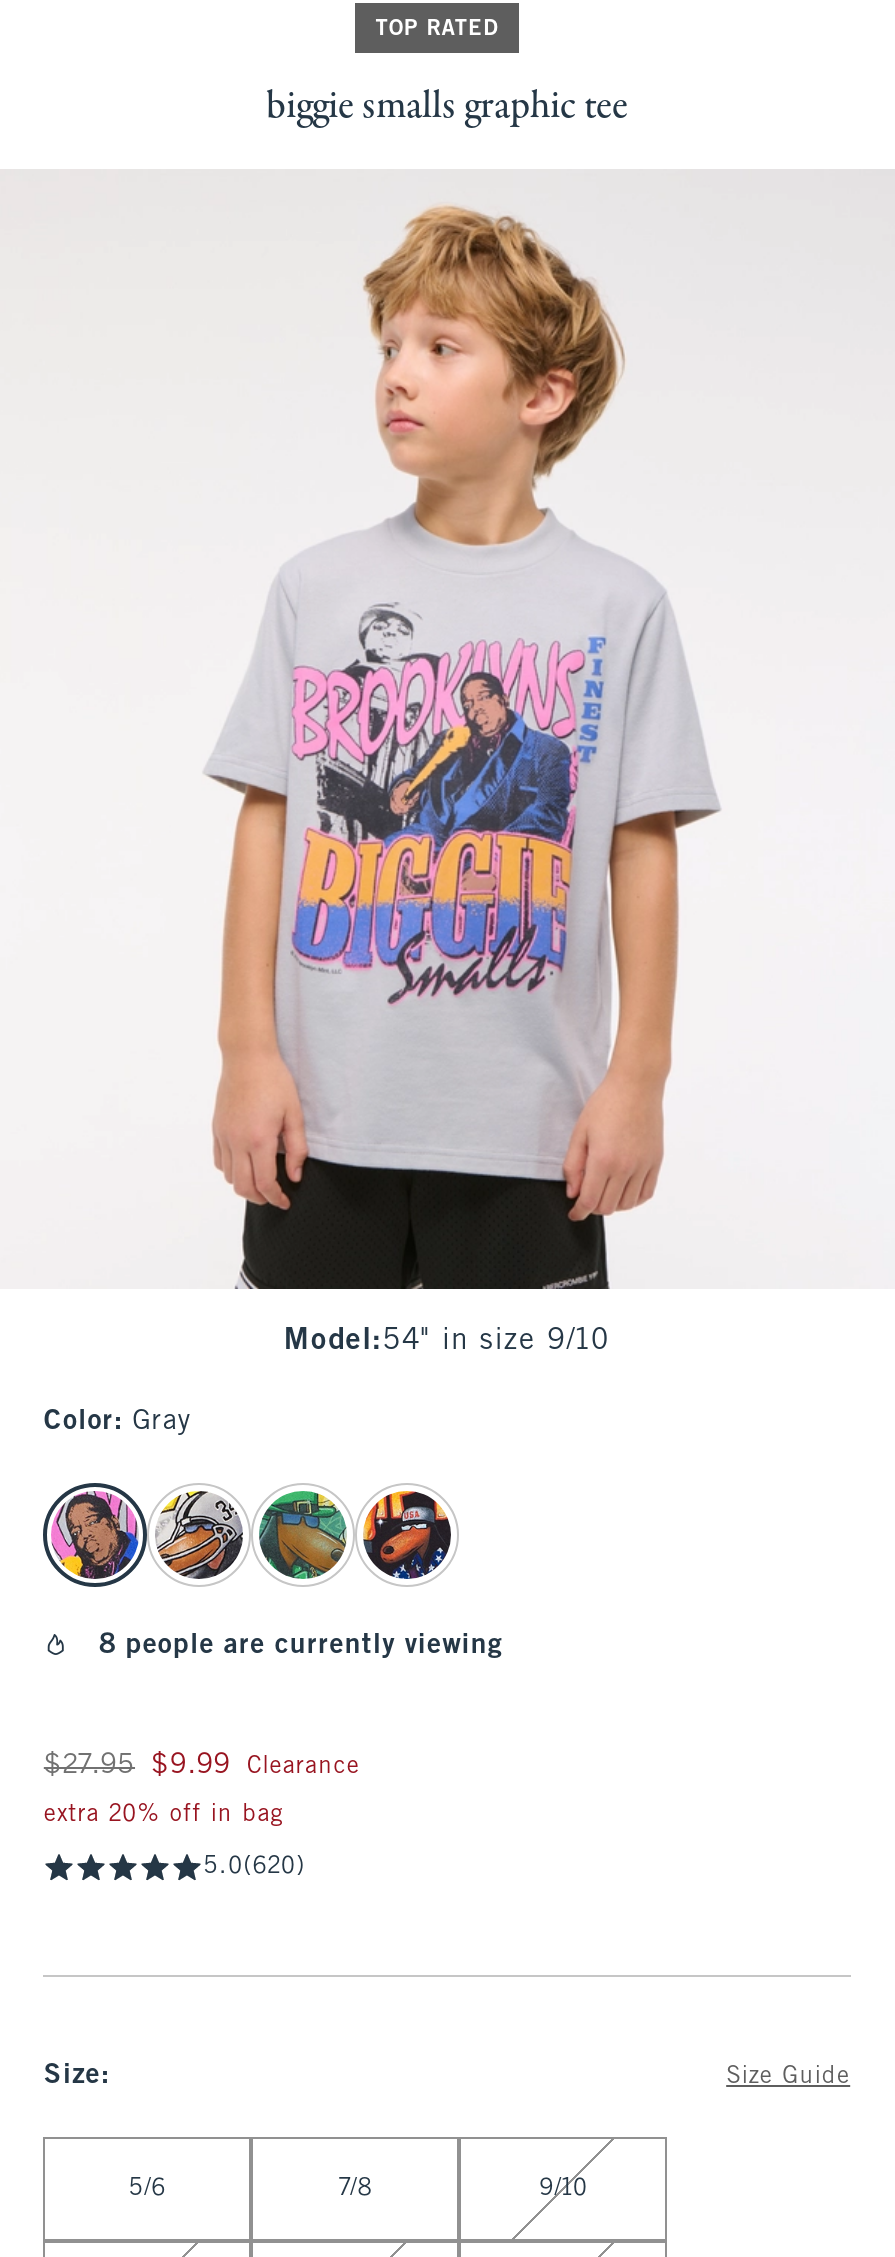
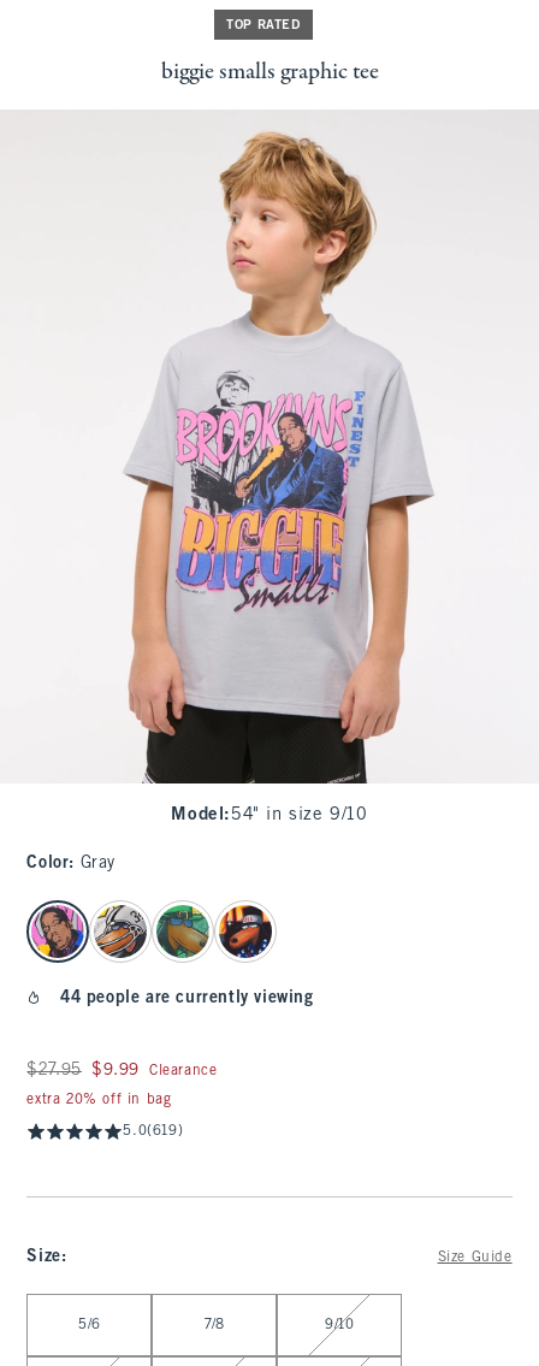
- 8 people are currently viewing
+ 44 people are currently viewing

- 5.0(620)
+ 5.0(619)
